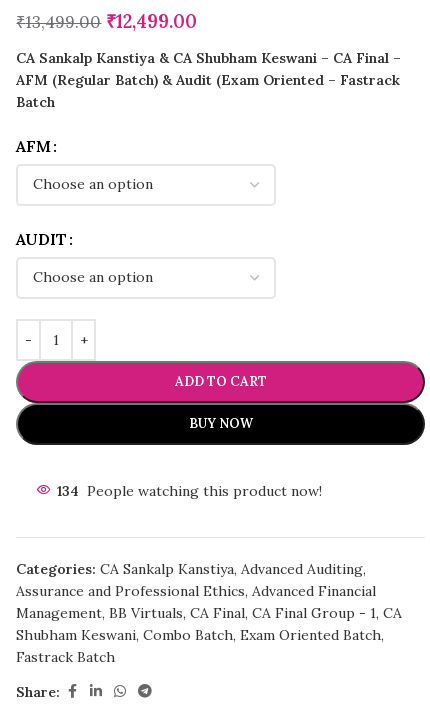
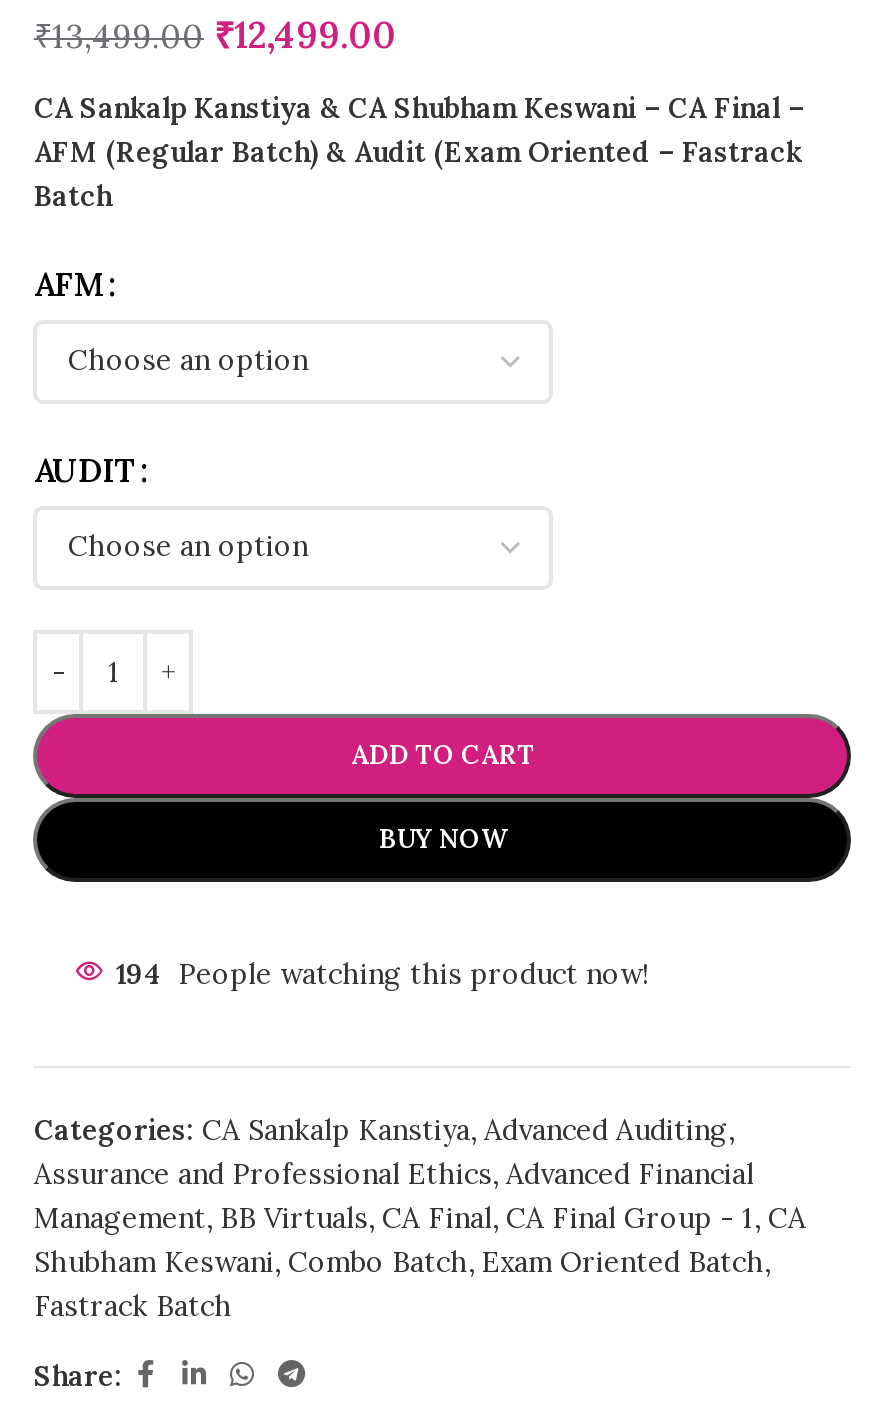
- 134 People watching this product now!
+ 194 People watching this product now!
